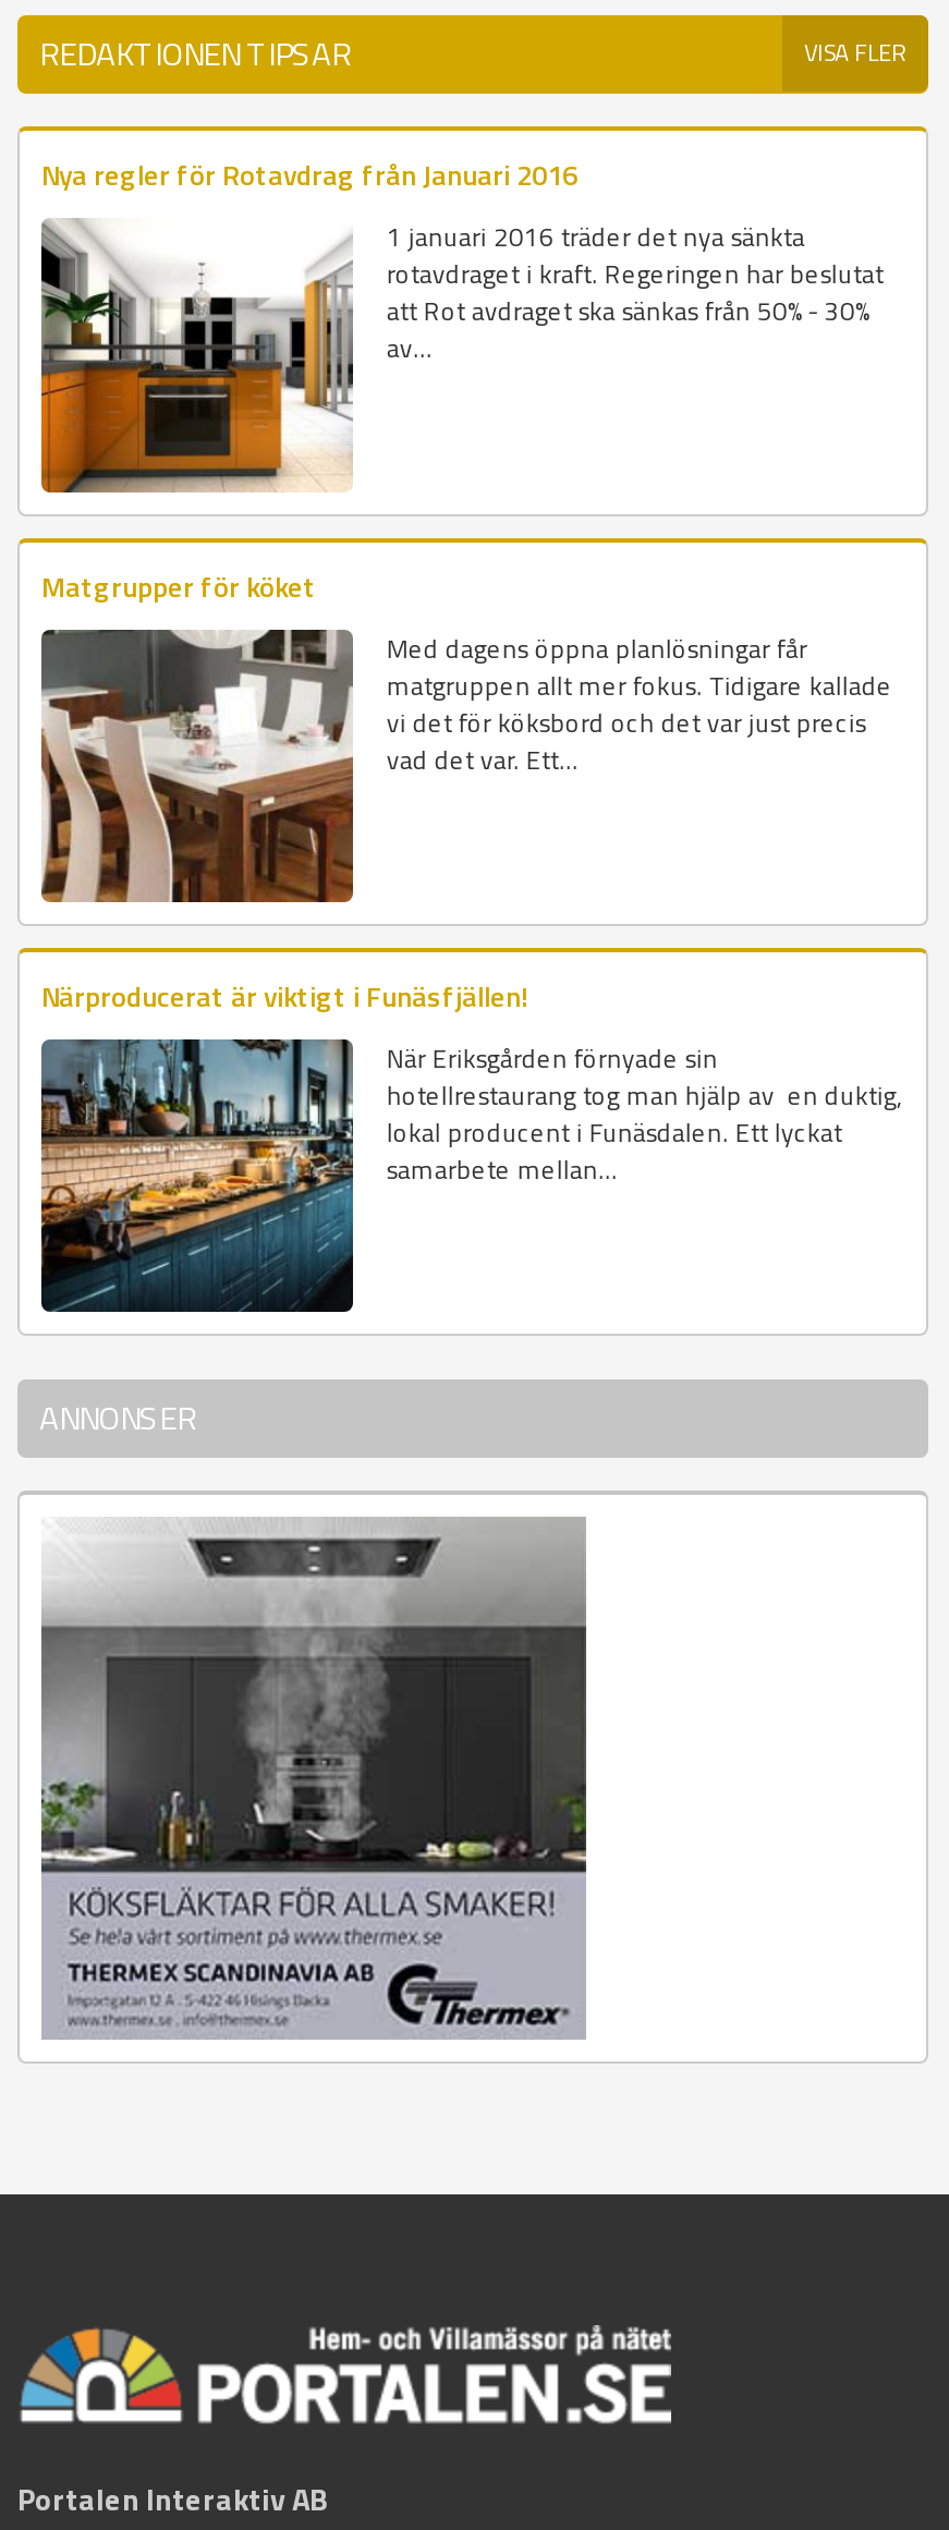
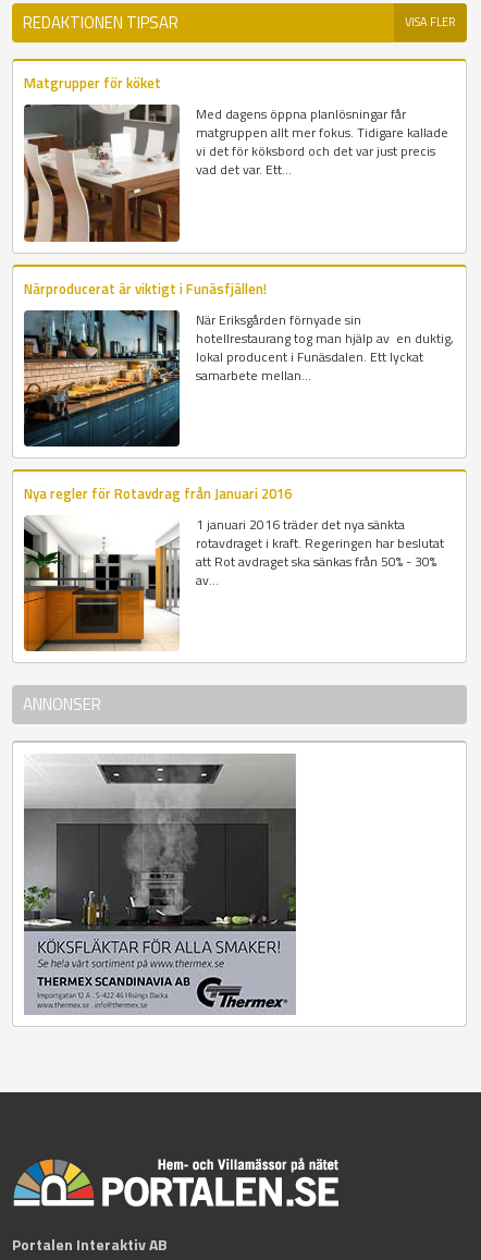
moved down: [image] | Nya regler för Rotavdrag från Januari 2016 | 1 januari 2016 träder det nya sänkta | rotavdraget i kraft. Regeringen har beslutat | att Rot avdraget ska sänkas från 50% - 30% | av...

moved up: [image] | Matgrupper för köket | Med dagens öppna planlösningar får | ... | lokal producent i Funäsdalen. Ett lyckat | samarbete mellan...
